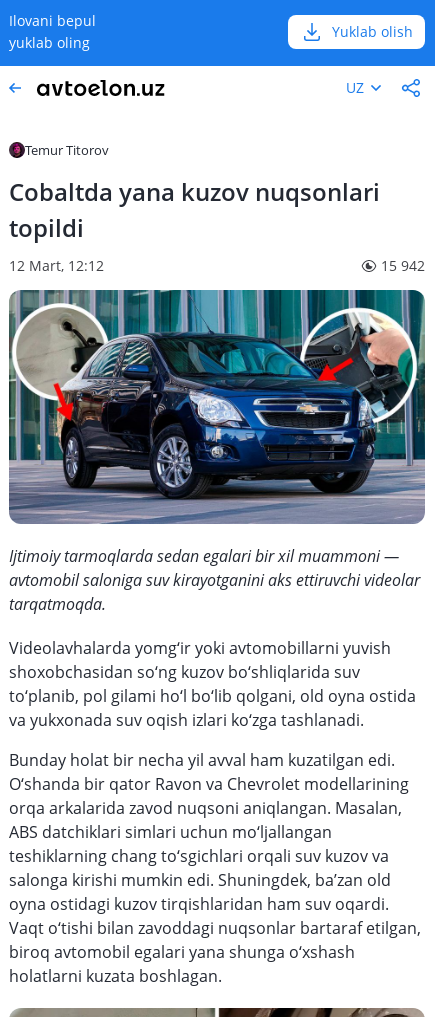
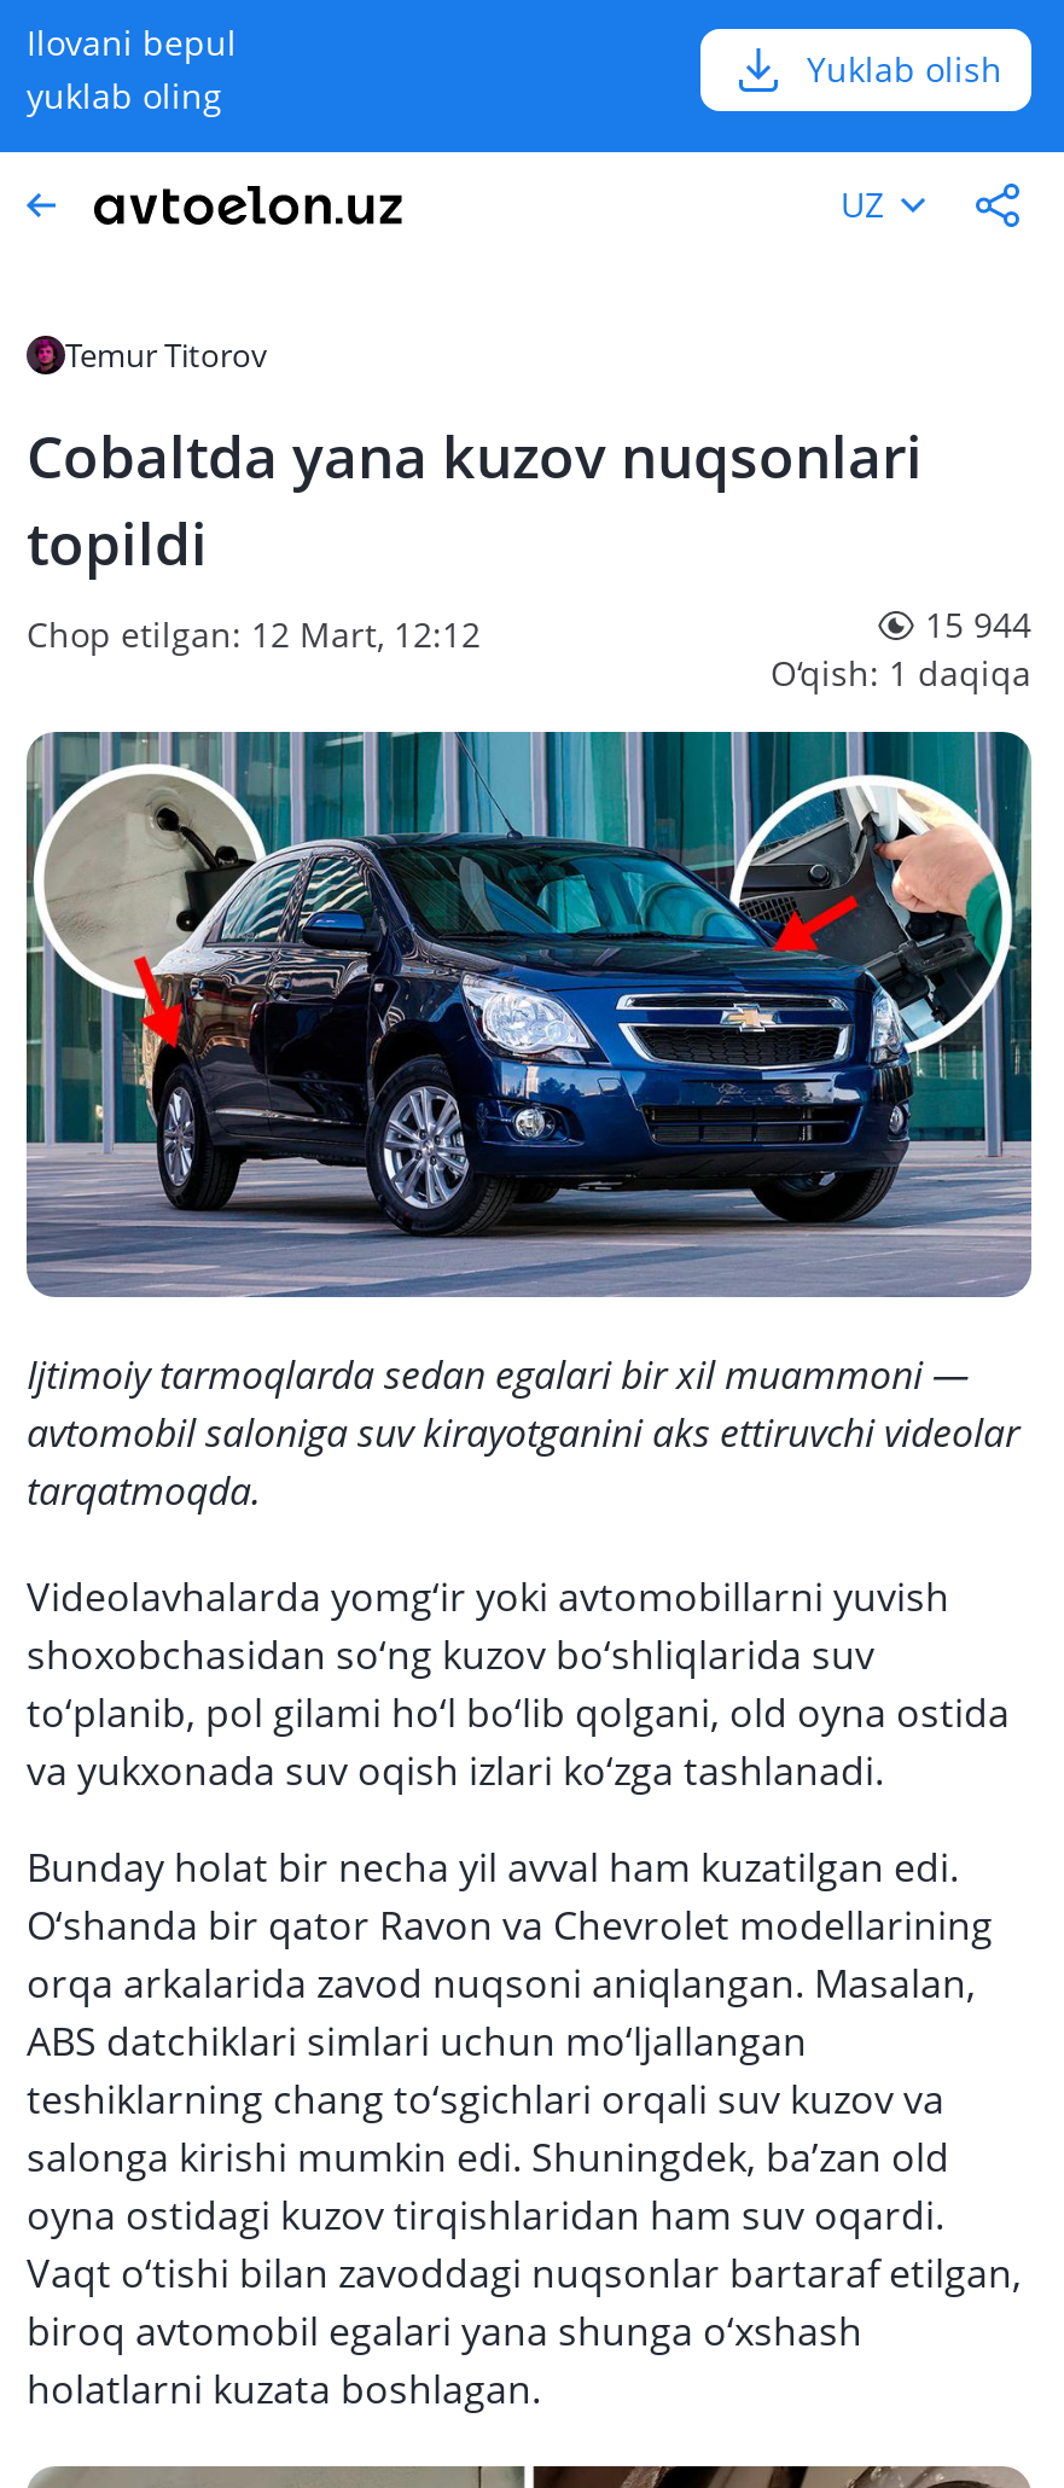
- 12 Mart, 12:12
- 15 942
+ Chop etilgan: 12 Mart, 12:12
+ 15 944
+ O‘qish: 1 daqiqa
